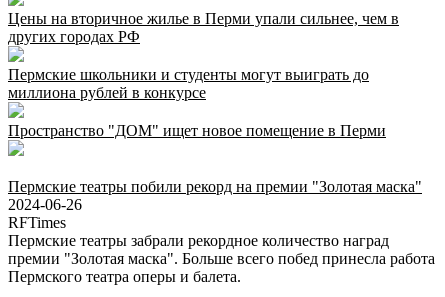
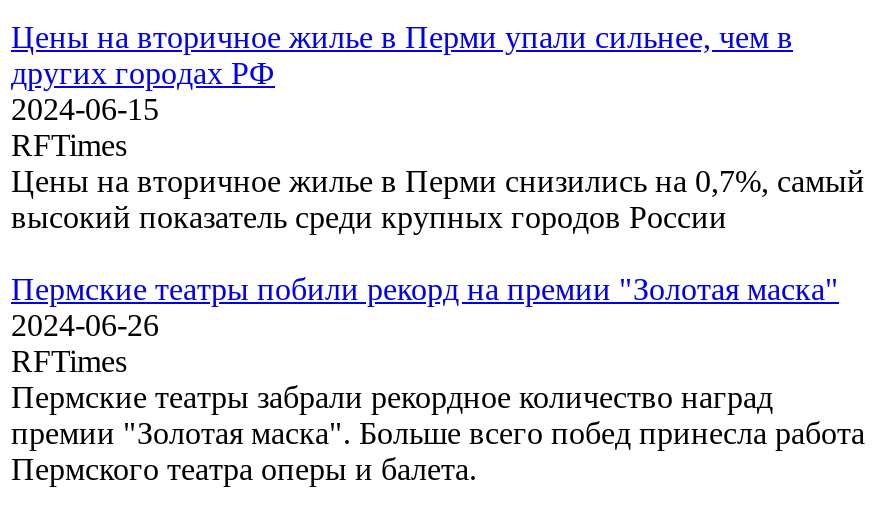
- Пермские школьники и студенты могут выиграть до
- миллиона рублей в конкурсе
- Пространство "ДОМ" ищет новое помещение в Перми
+ 2024-06-15
+ RFTimes
+ Цены на вторичное жилье в Перми снизились на 0,7%, самый
+ высокий показатель среди крупных городов России
